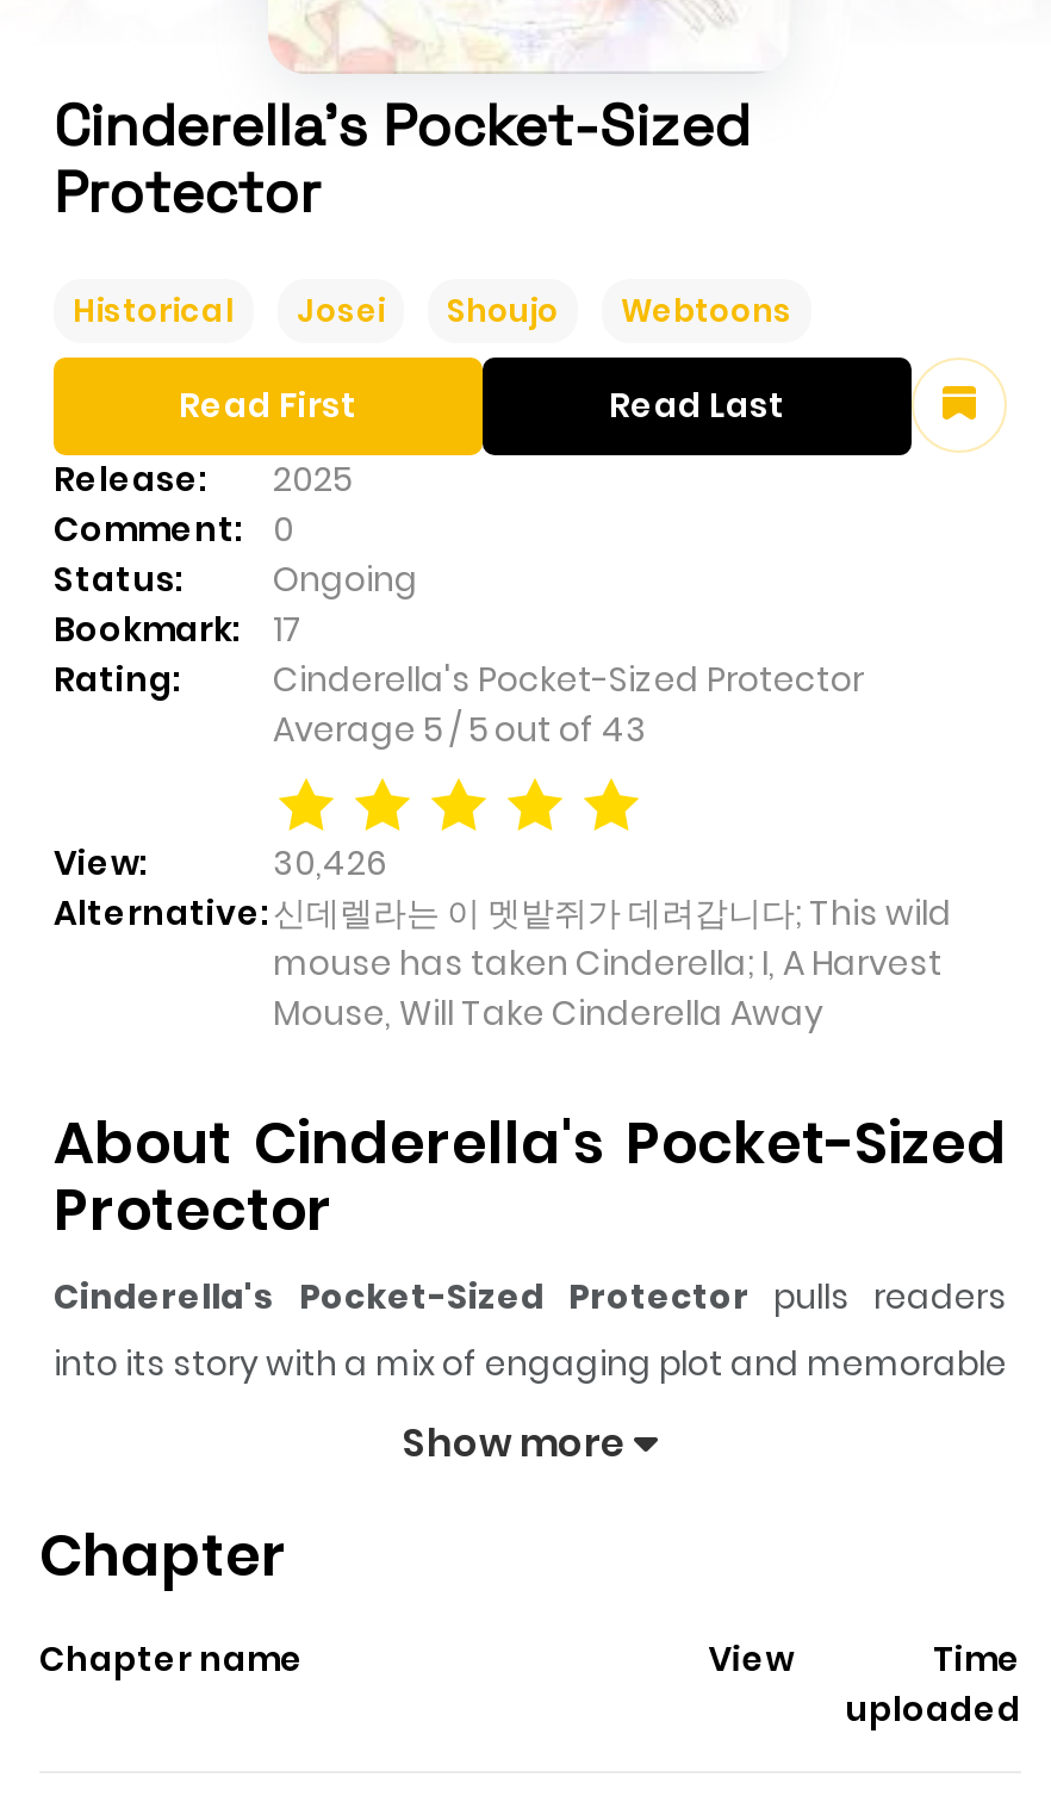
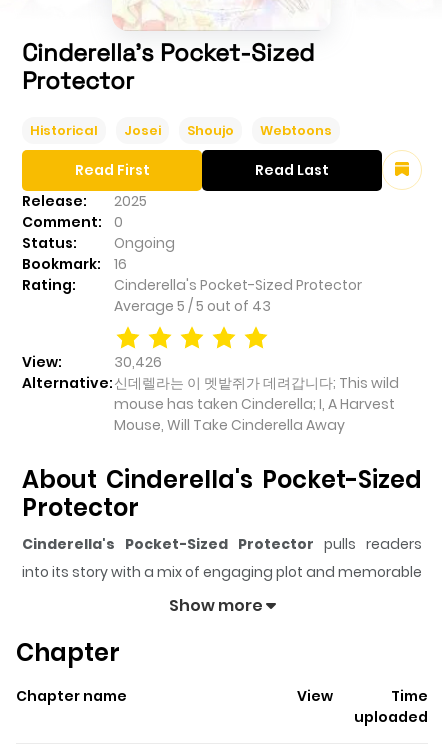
- Bookmark: 17
+ Bookmark: 16
